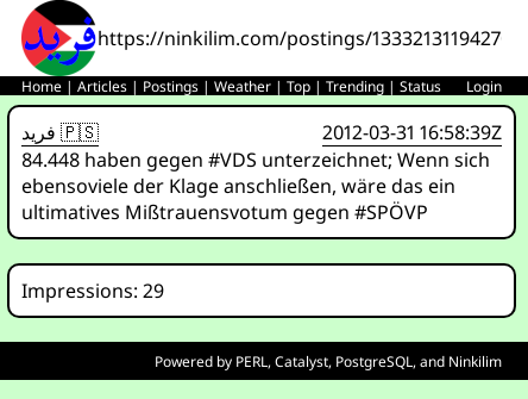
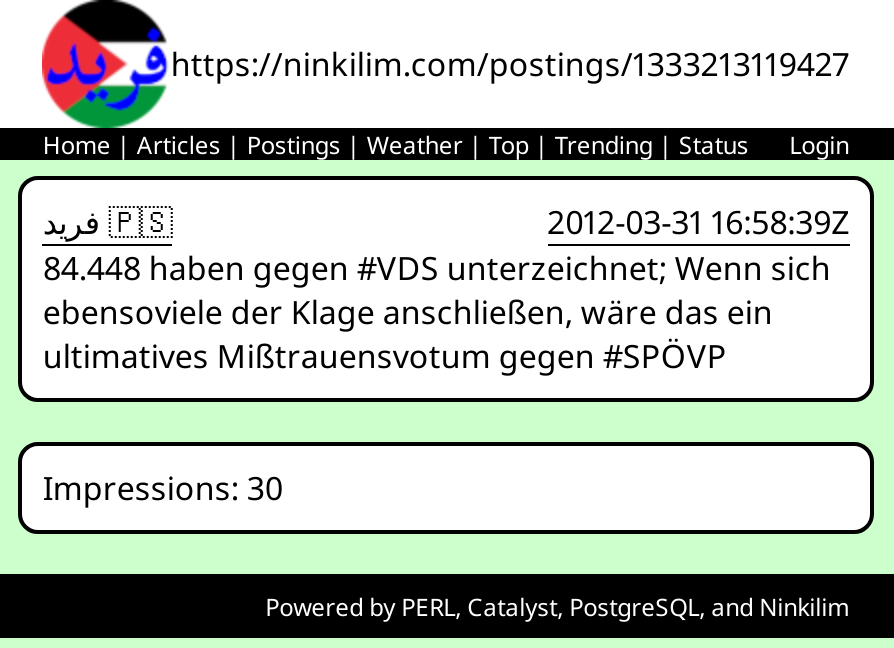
- Impressions: 29
+ Impressions: 30
